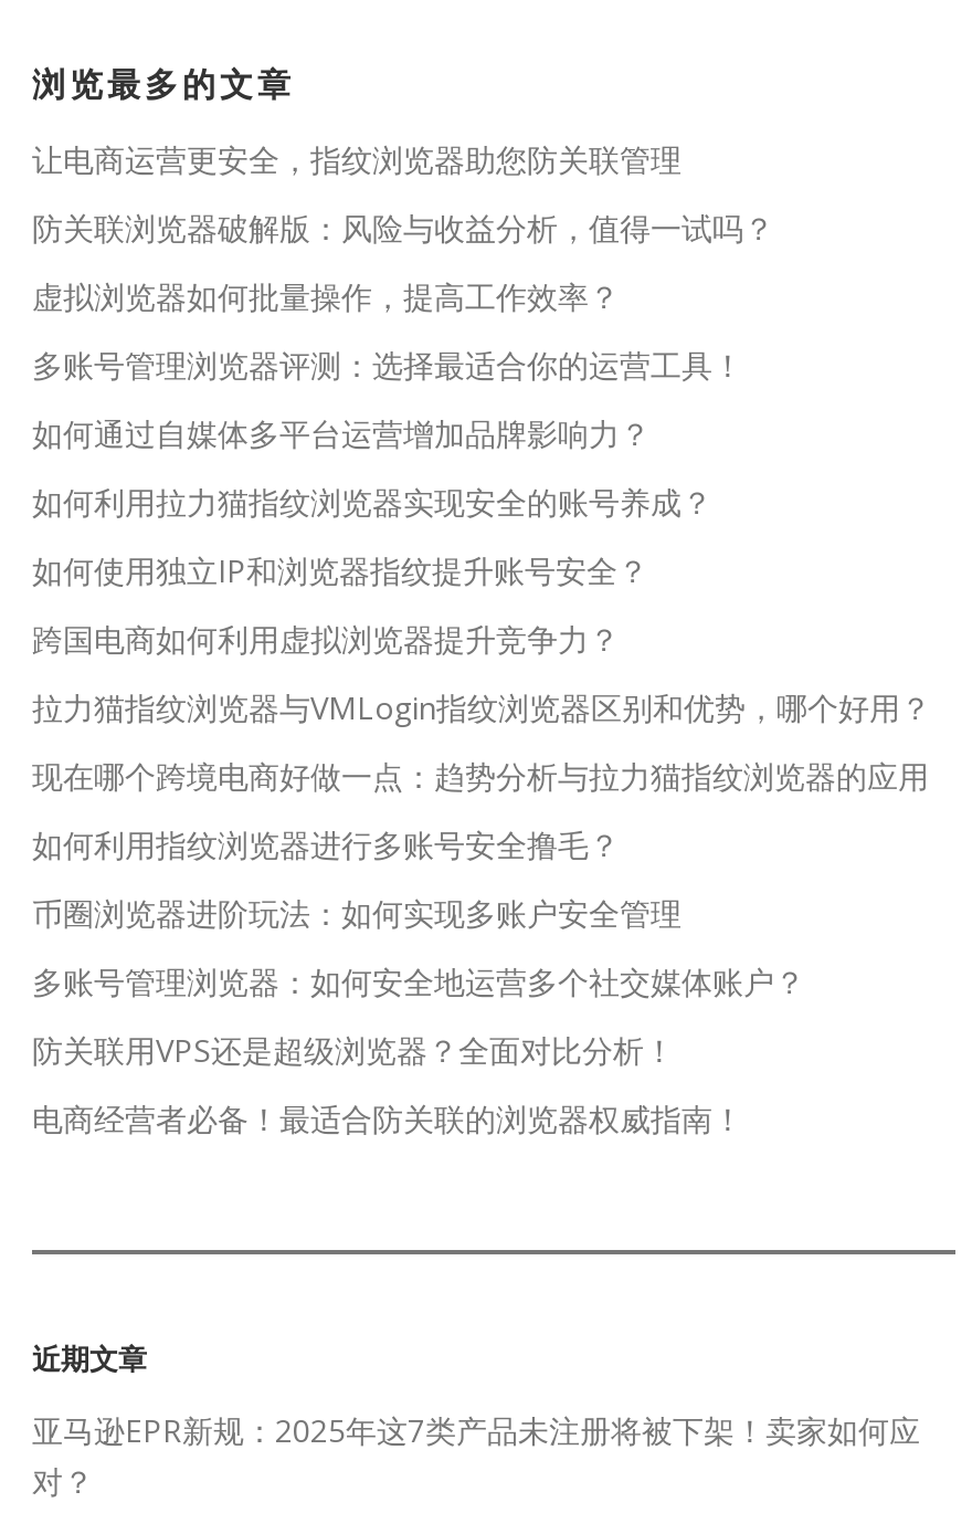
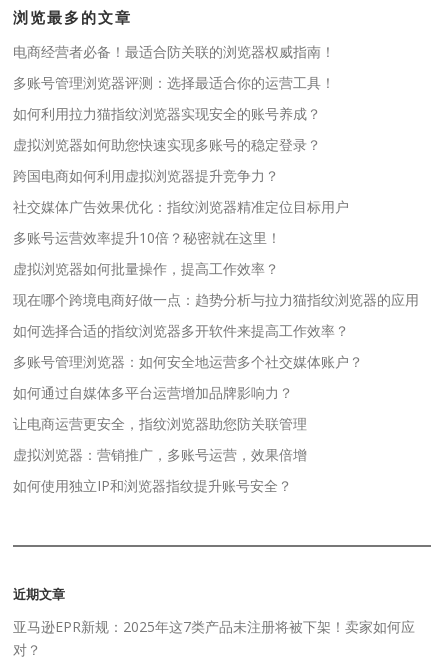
moved down: 多账号管理浏览器：如何安全地运营多个社交媒体账户？ | 如何通过自媒体多平台运营增加品牌影响力？ | 让电商运营更安全，指纹浏览器助您防关联管理

- 防关联浏览器破解版：风险与收益分析，值得一试吗？
- 拉力猫指纹浏览器与VMLogin指纹浏览器区别和优势，哪个好用？
- 如何利用指纹浏览器进行多账号安全撸毛？
- 币圈浏览器进阶玩法：如何实现多账户安全管理
- 防关联用VPS还是超级浏览器？全面对比分析！

moved down: 虚拟浏览器如何批量操作，提高工作效率？ | 现在哪个跨境电商好做一点：趋势分析与拉力猫指纹浏览器的应用

moved down: 多账号管理浏览器评测：选择最适合你的运营工具！ | 如何利用拉力猫指纹浏览器实现安全的账号养成？

moved down: 如何使用独立IP和浏览器指纹提升账号安全？

moved down: 跨国电商如何利用虚拟浏览器提升竞争力？

moved up: 电商经营者必备！最适合防关联的浏览器权威指南！

+ 虚拟浏览器如何助您快速实现多账号的稳定登录？
+ 社交媒体广告效果优化：指纹浏览器精准定位目标用户
+ 多账号运营效率提升10倍？秘密就在这里！
+ 如何选择合适的指纹浏览器多开软件来提高工作效率？
+ 虚拟浏览器：营销推广，多账号运营，效果倍增
